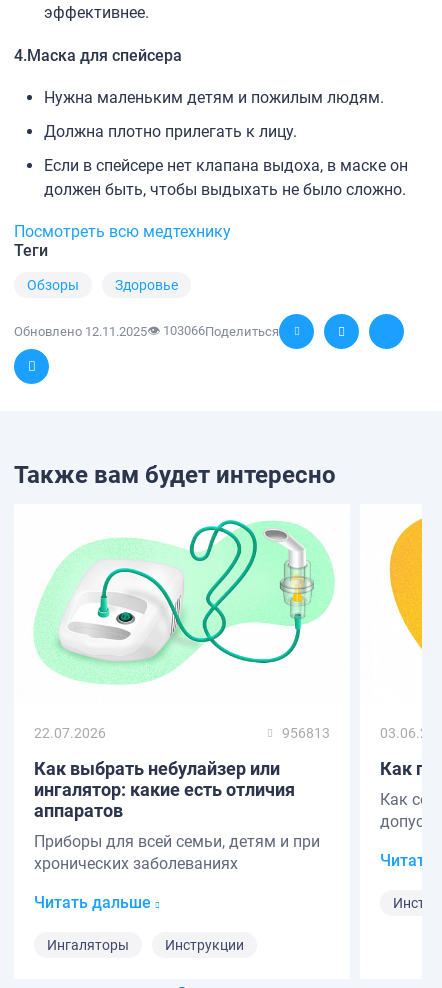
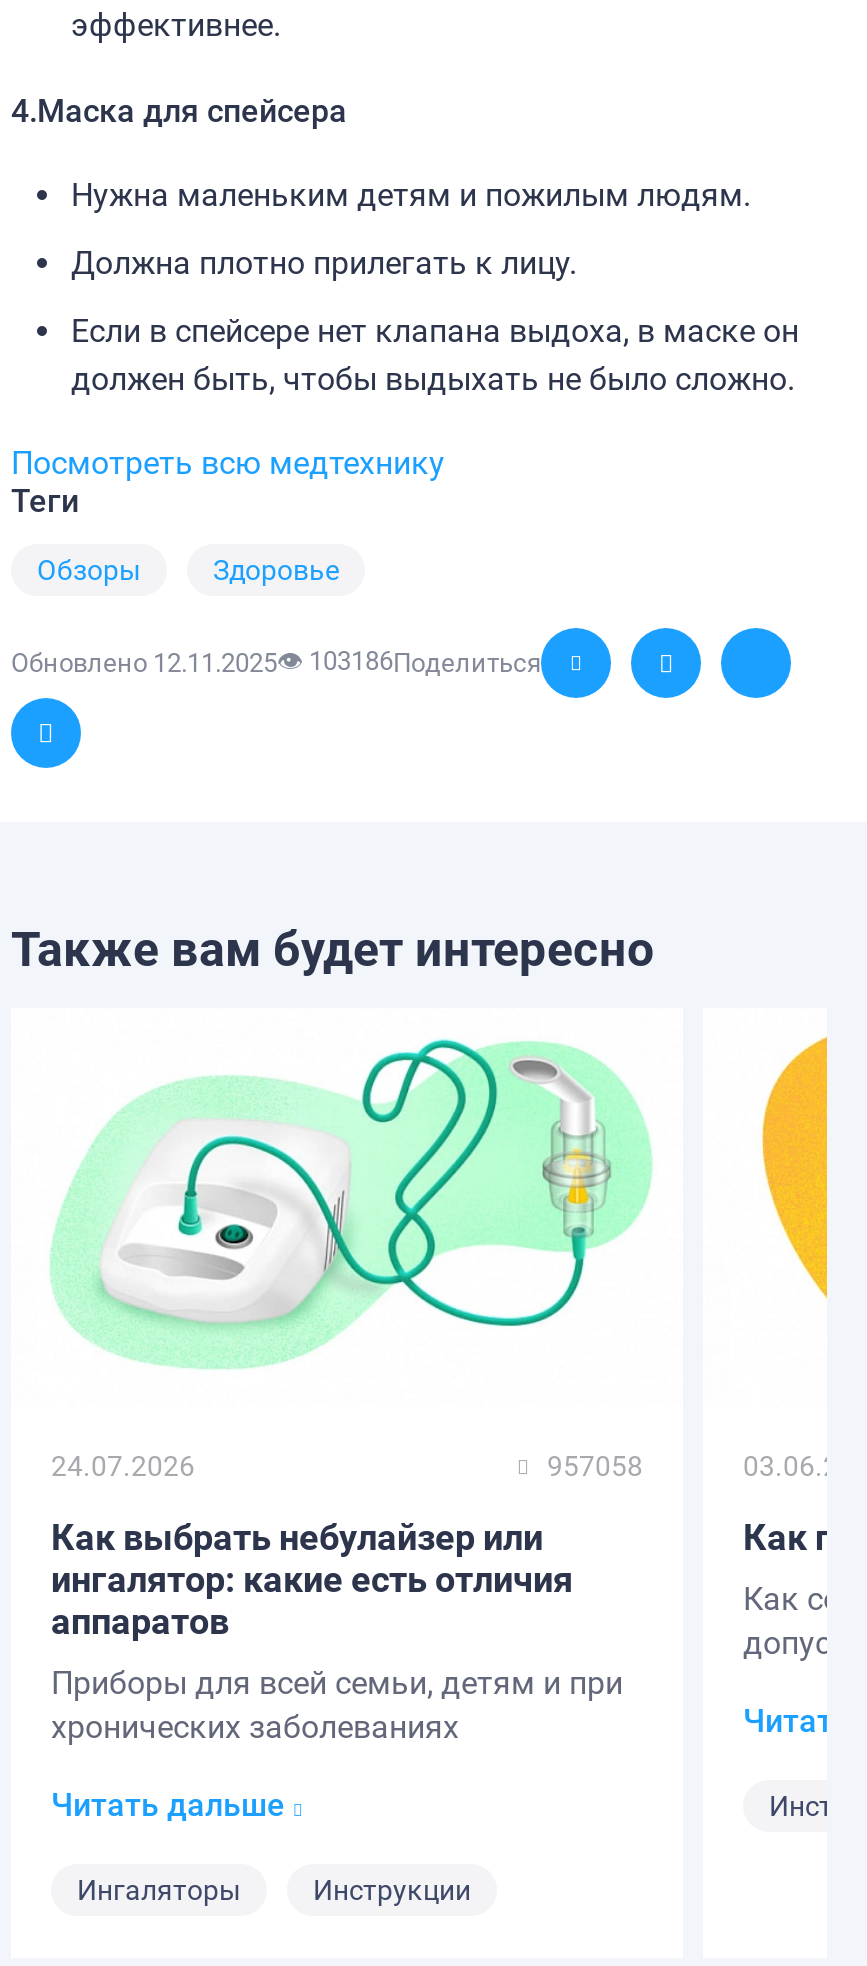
- Обновлено 12.11.2025 103066Поделиться
+ Обновлено 12.11.2025 103186Поделиться

- 22.07.2026
+ 24.07.2026

- 956813
+ 957058
